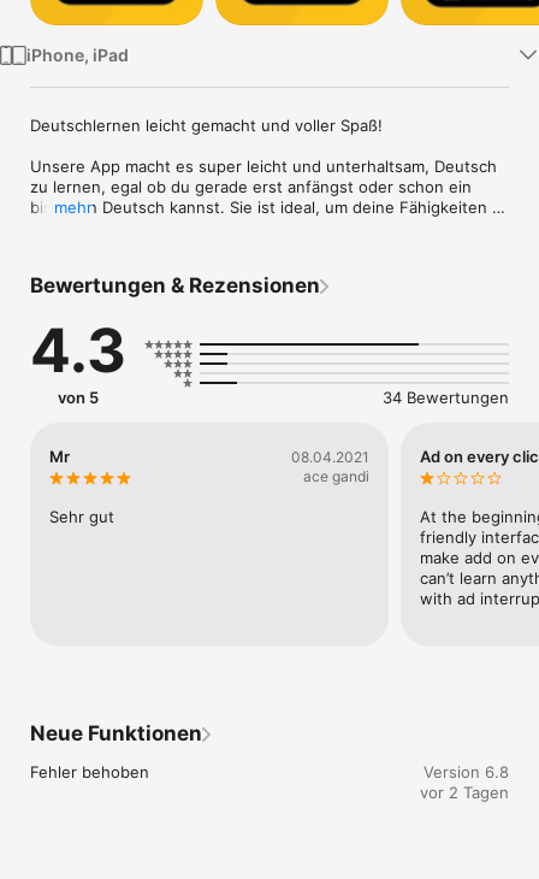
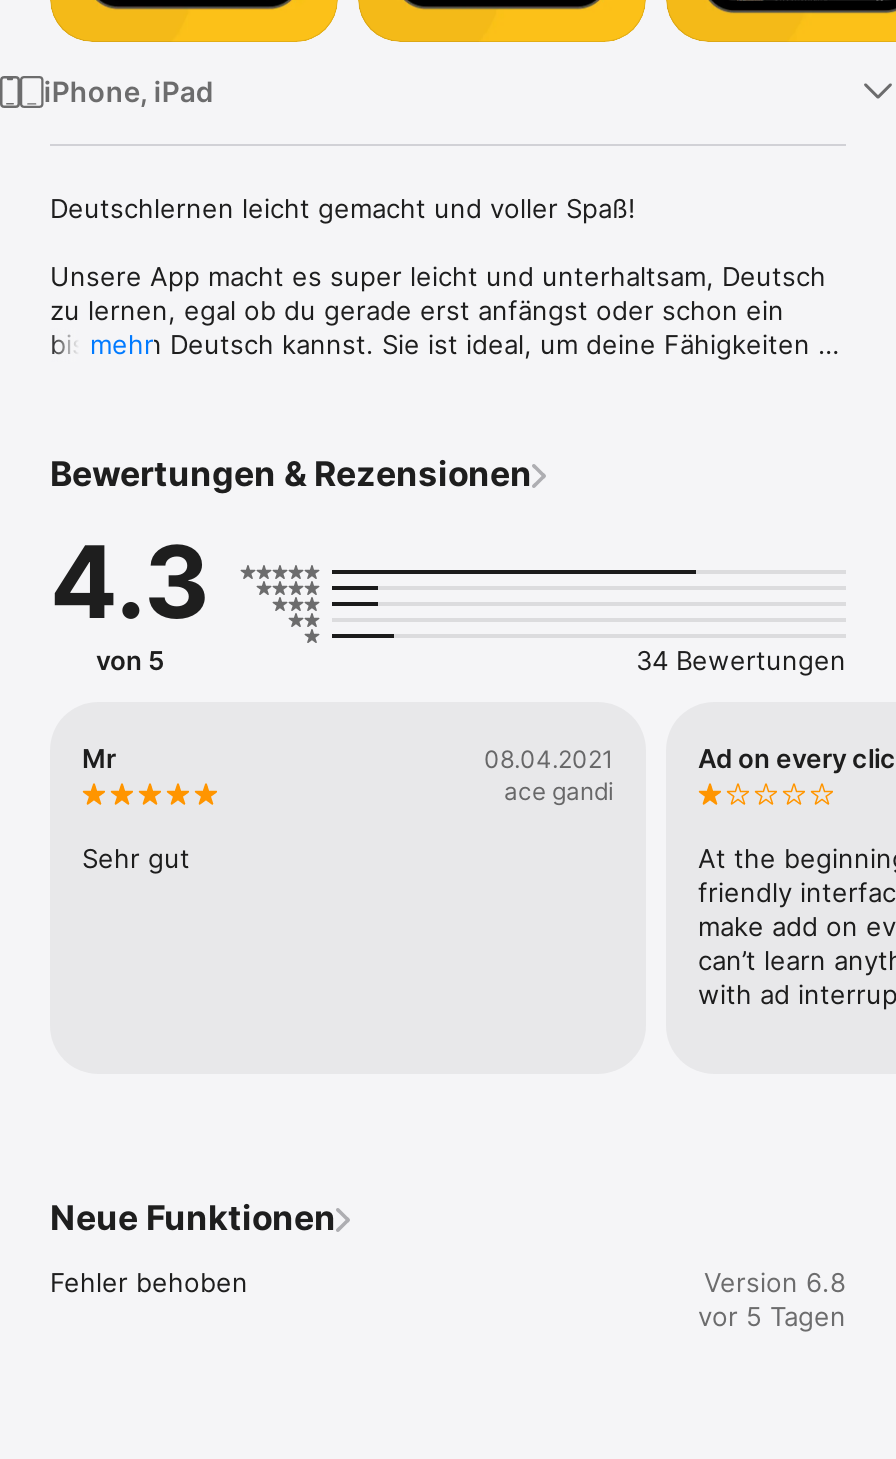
- vor 2 Tagen
+ vor 5 Tagen
